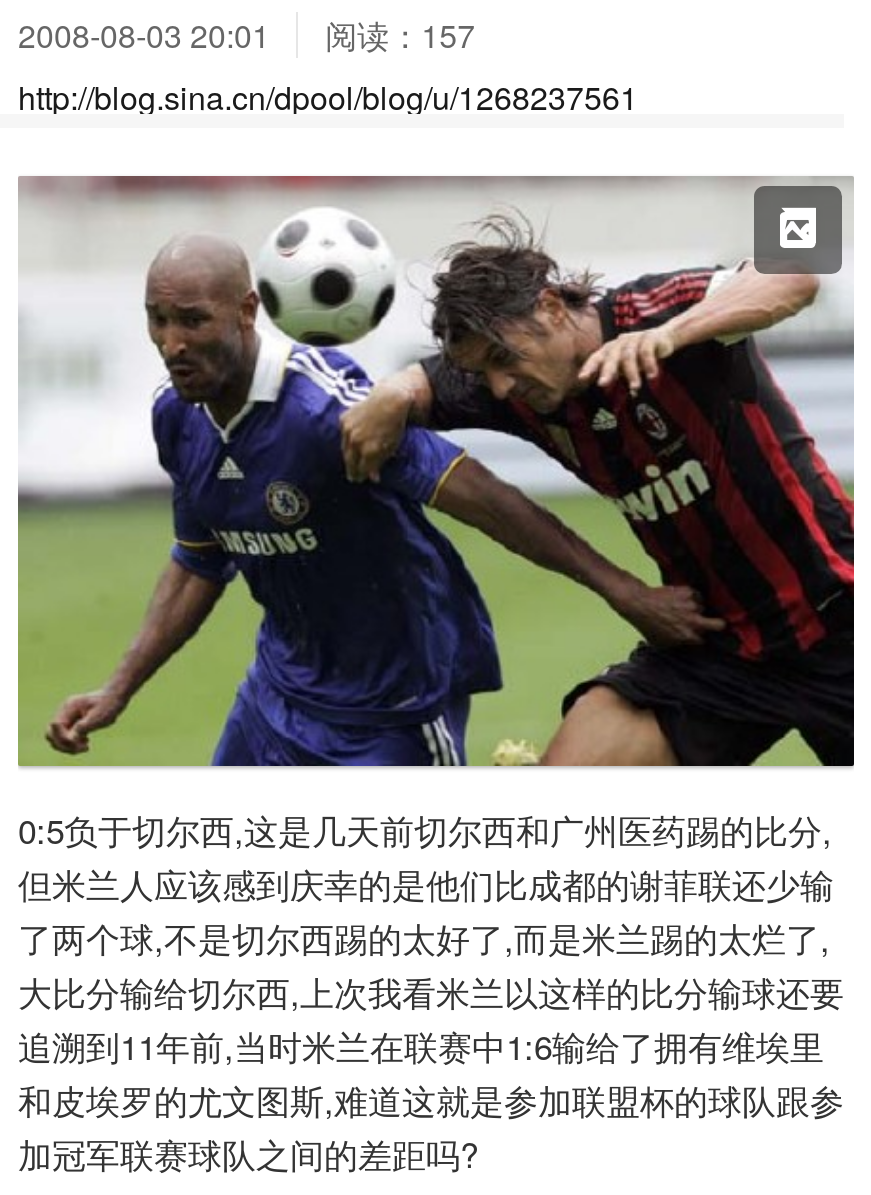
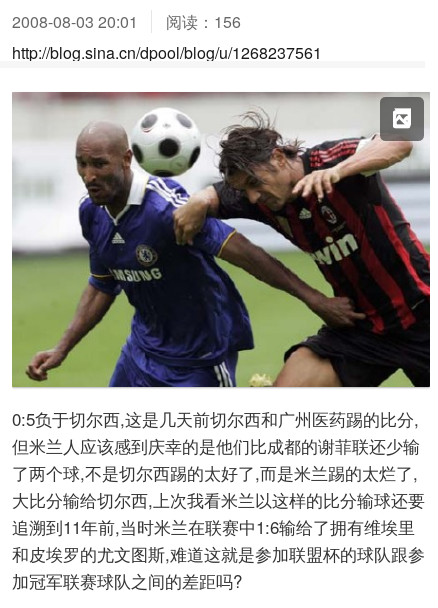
- 2008-08-03 20:01 阅读：157
+ 2008-08-03 20:01 阅读：156
